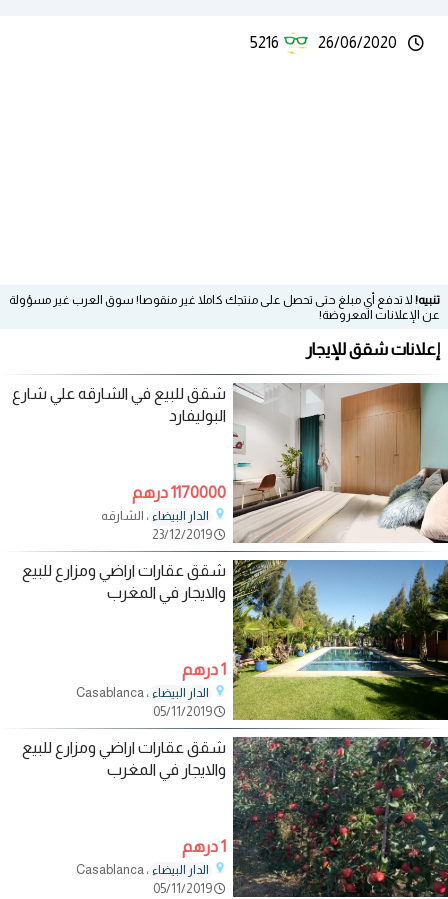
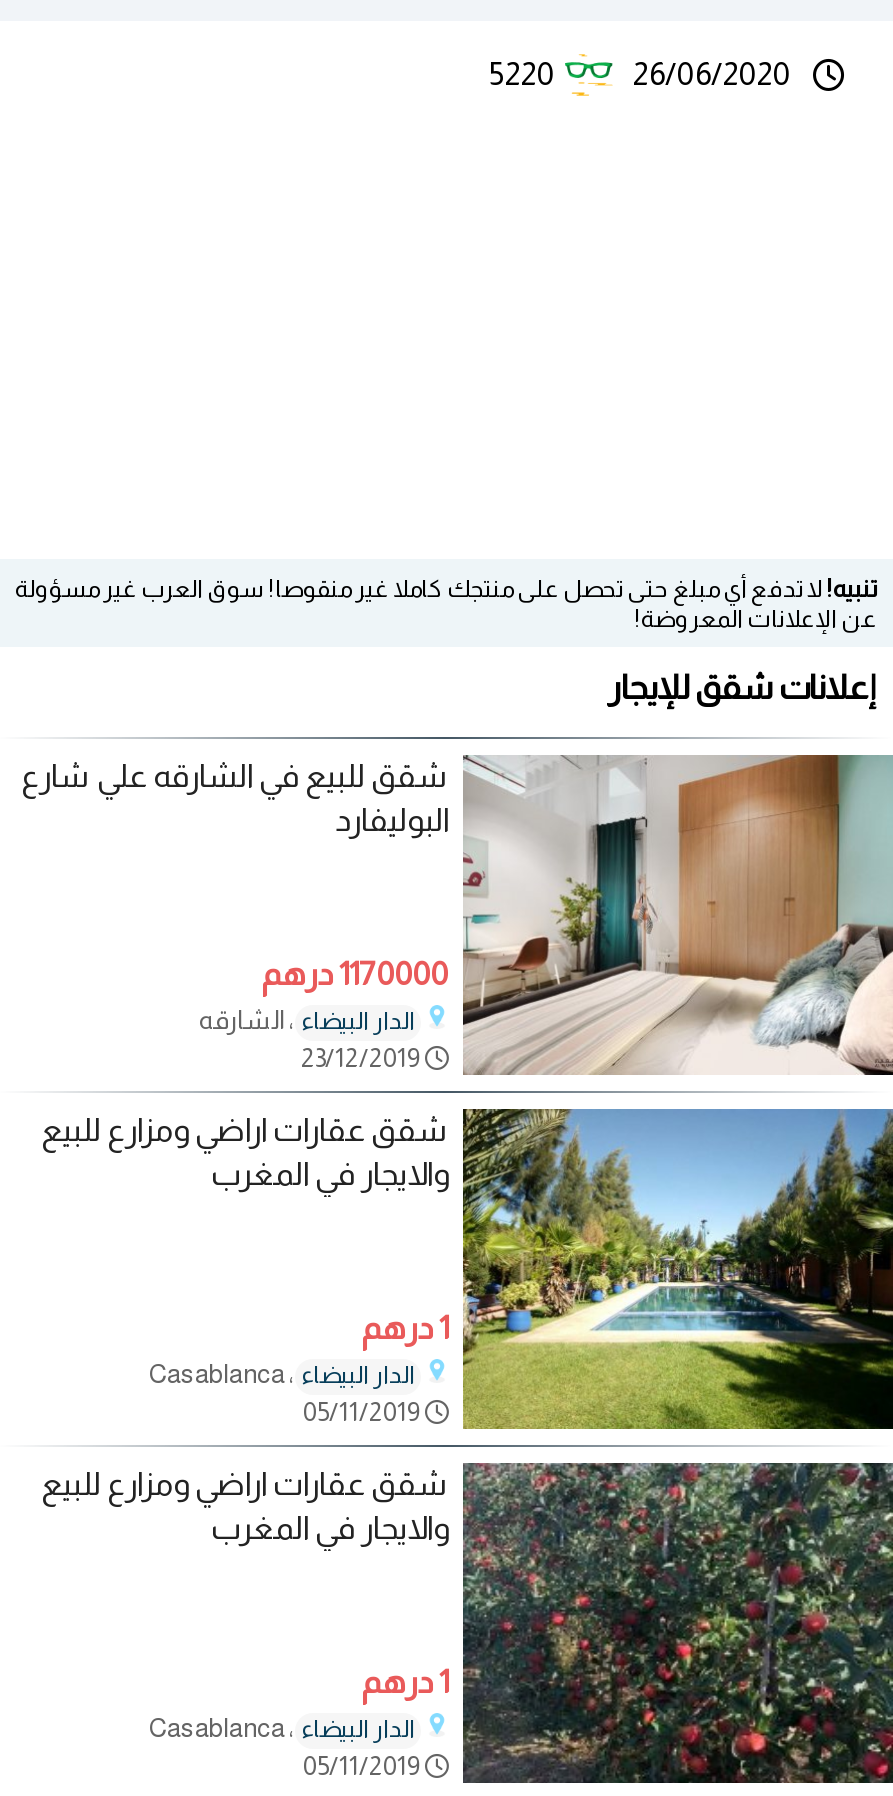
- 5216
+ 5220
